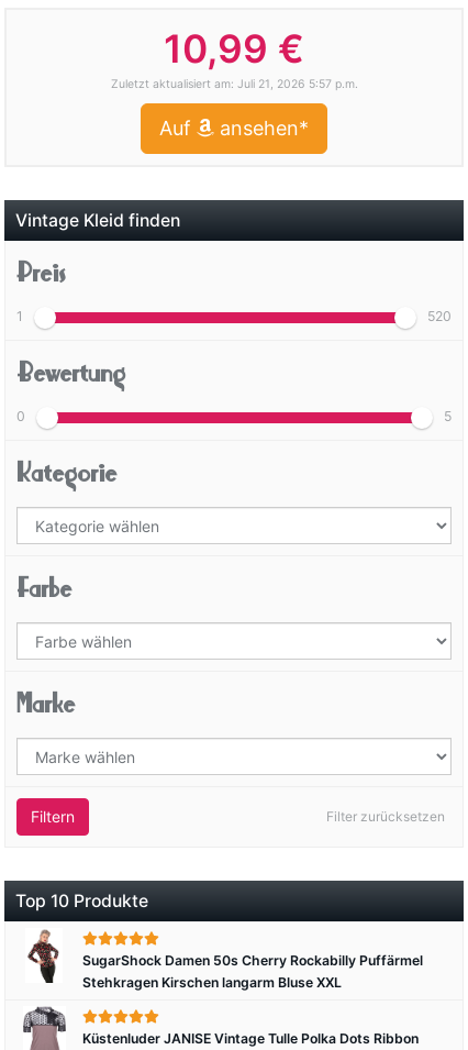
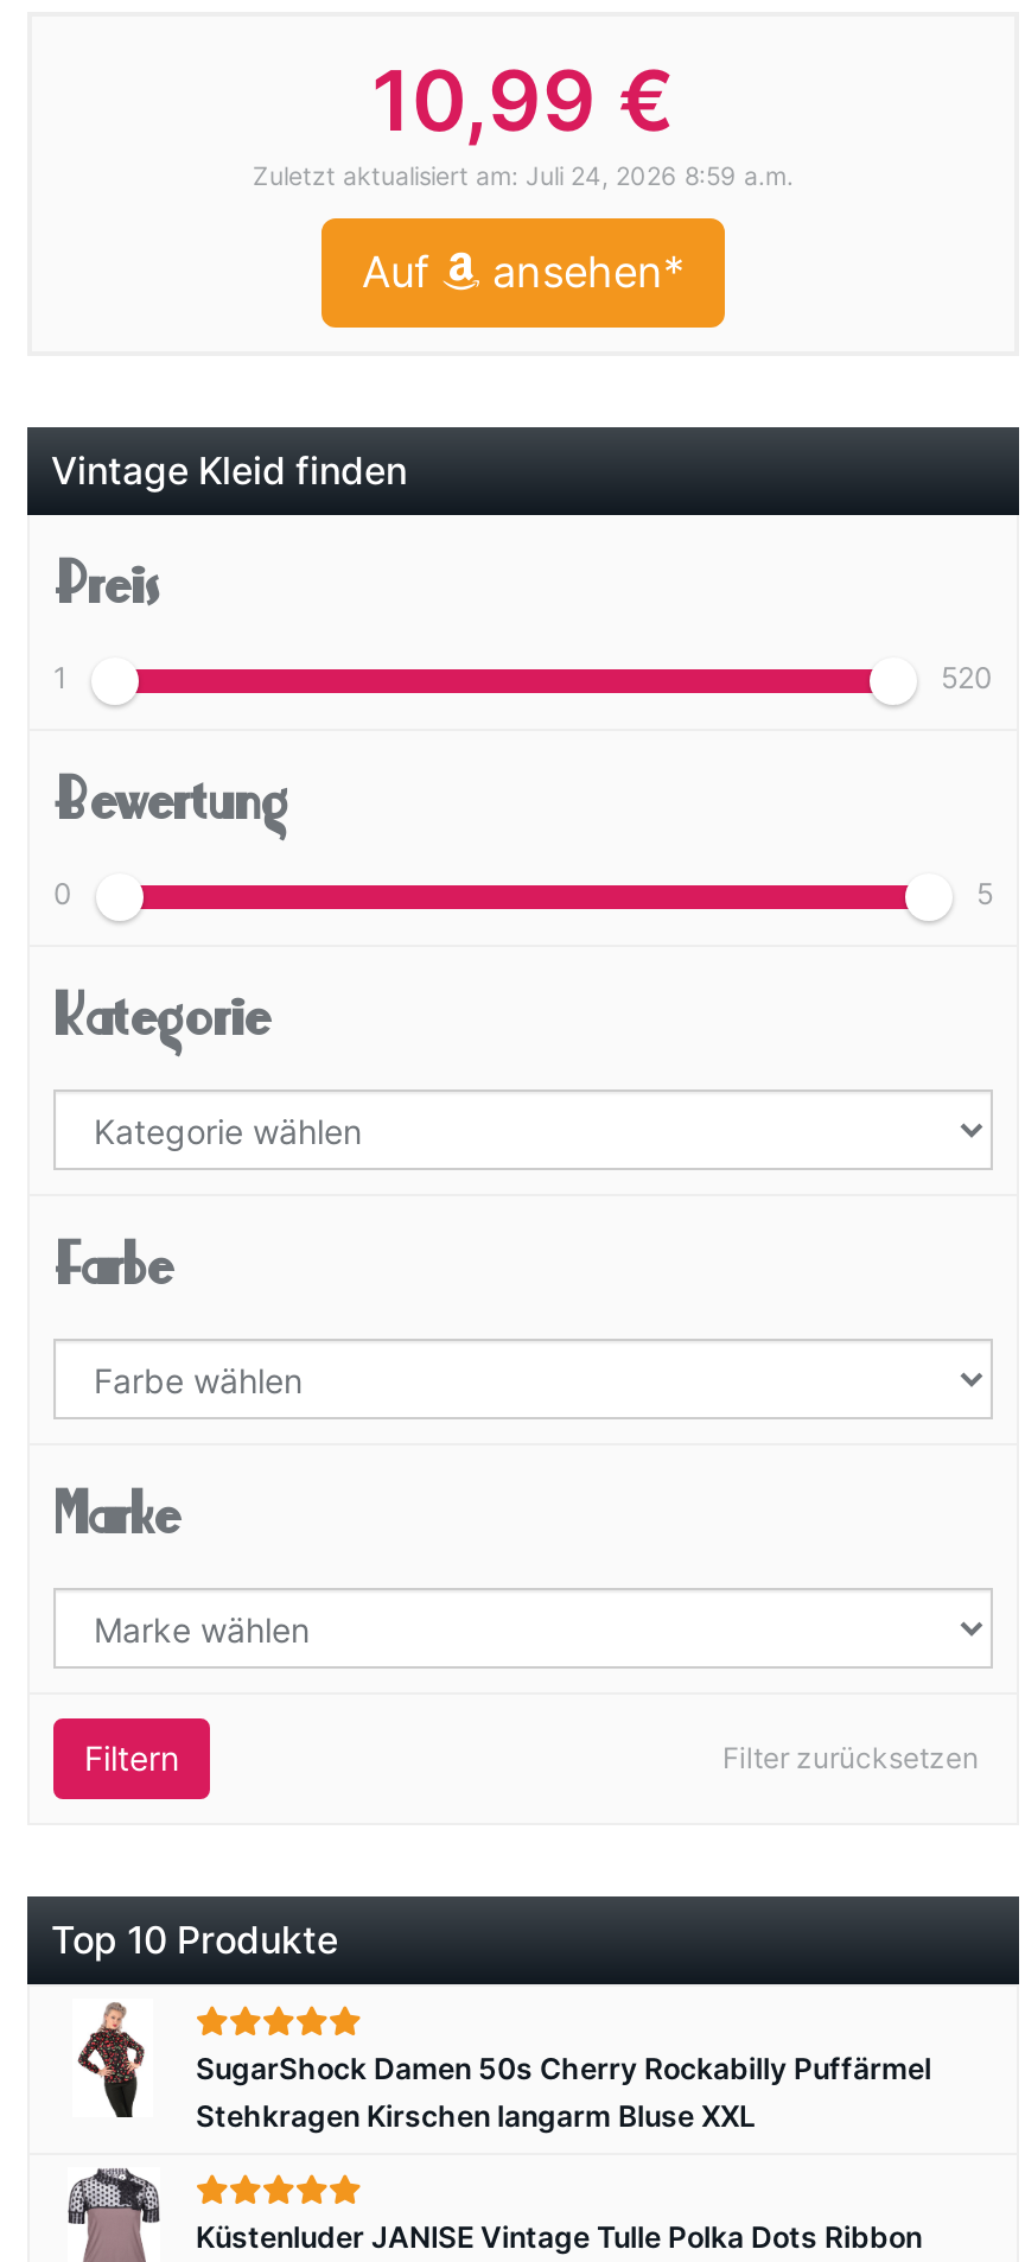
- Zuletzt aktualisiert am: Juli 21, 2026 5:57 p.m.
+ Zuletzt aktualisiert am: Juli 24, 2026 8:59 a.m.
